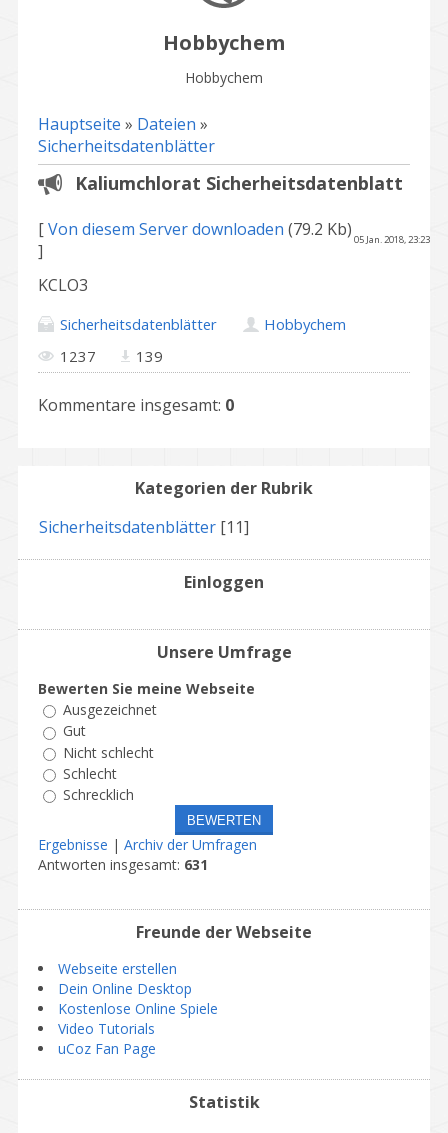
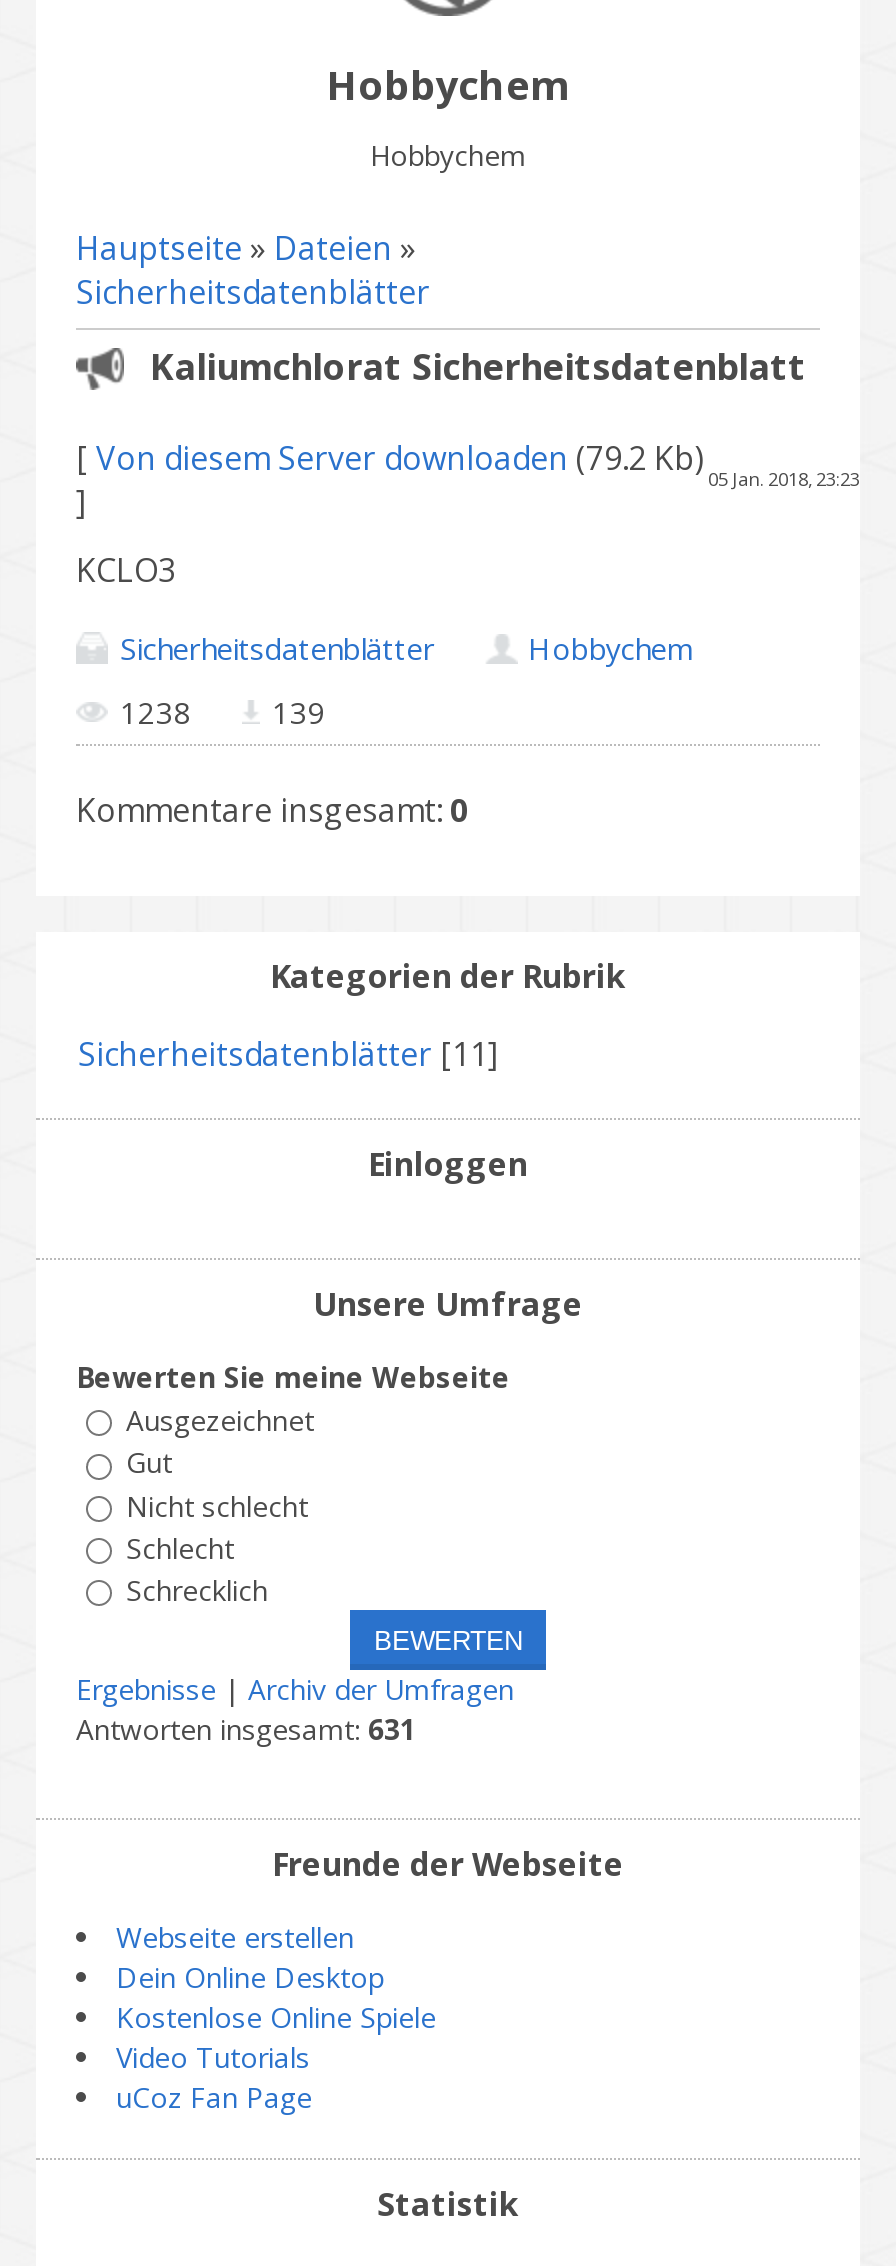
- 1237 139
+ 1238 139
